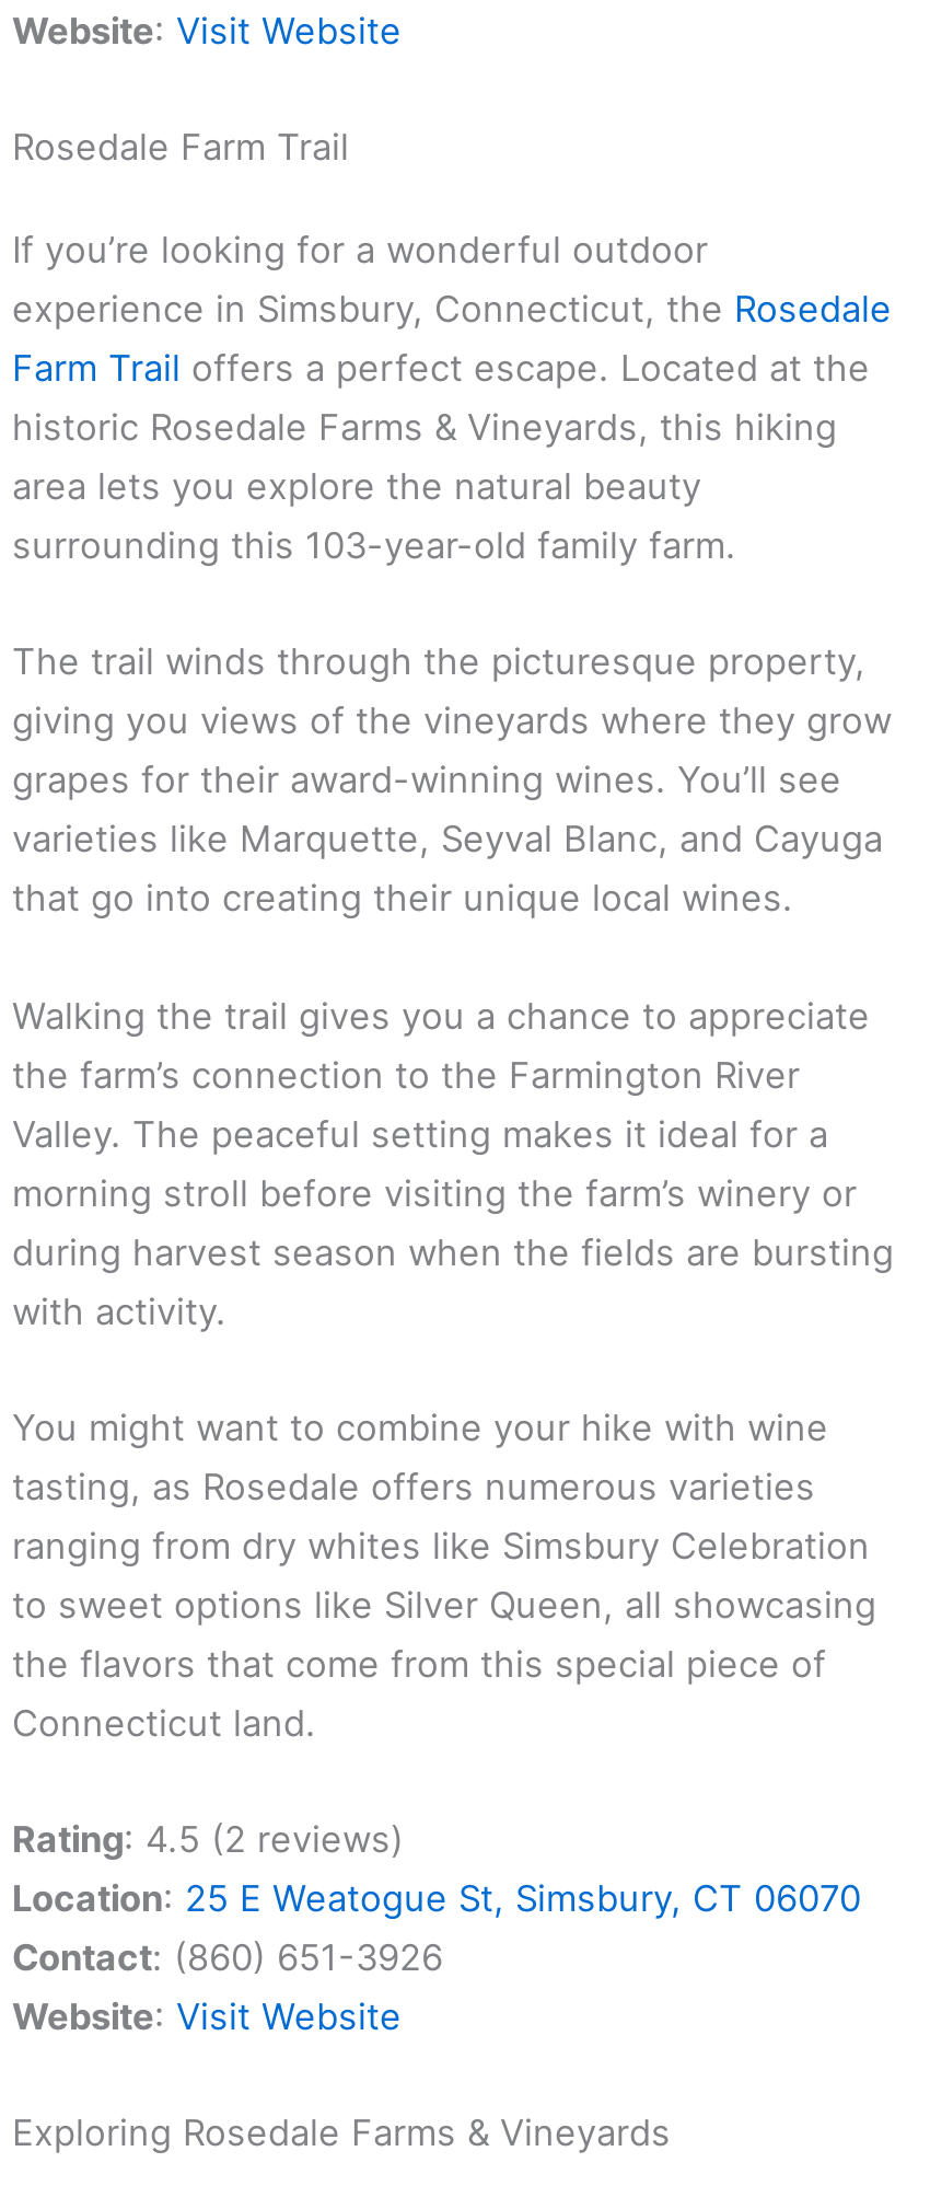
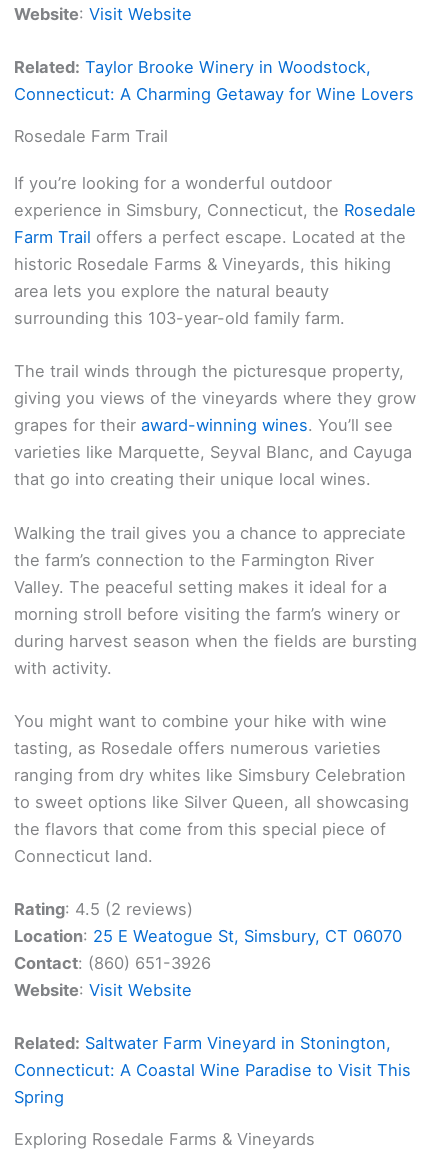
+ Related: Taylor Brooke Winery in Woodstock,
+ Connecticut: A Charming Getaway for Wine Lovers

+ Related: Saltwater Farm Vineyard in Stonington,
+ Connecticut: A Coastal Wine Paradise to Visit This
+ Spring
